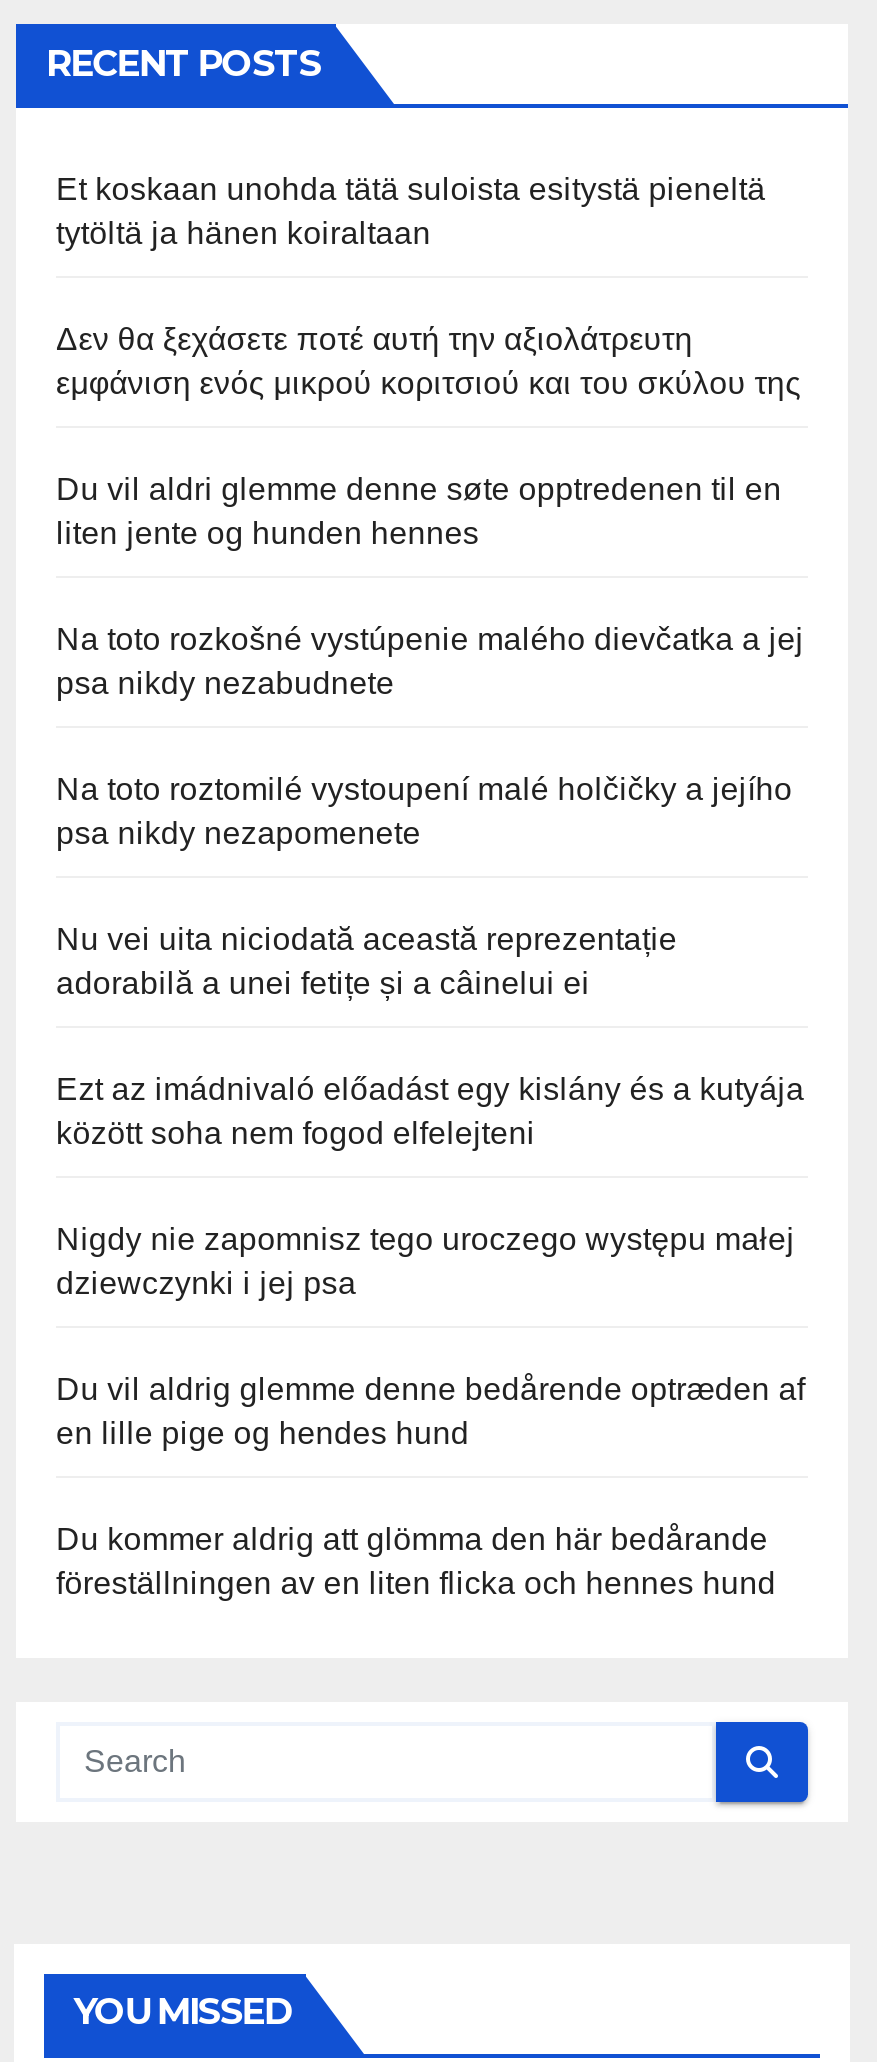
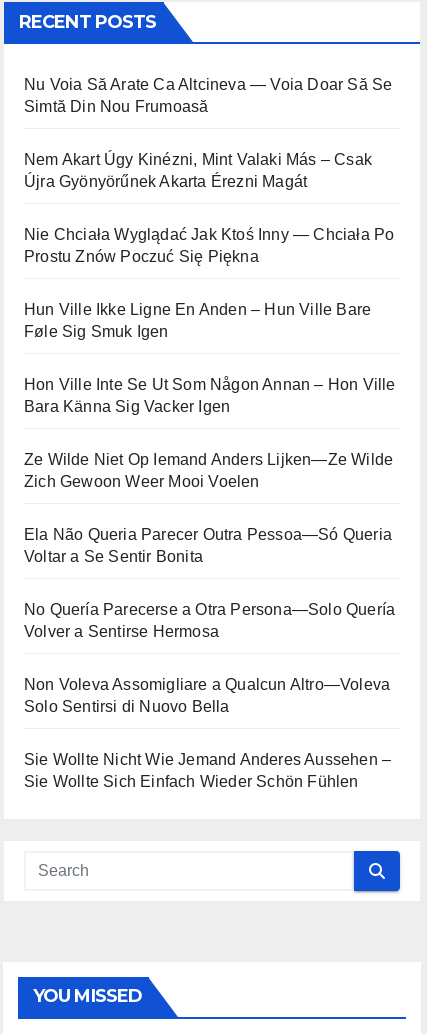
- Et koskaan unohda tätä suloista esitystä pieneltä
- tytöltä ja hänen koiraltaan
+ Nu Voia Să Arate Ca Altcineva — Voia Doar Să Se
+ Simtă Din Nou Frumoasă

- Δεν θα ξεχάσετε ποτέ αυτή την αξιολάτρευτη
- εμφάνιση ενός μικρού κοριτσιού και του σκύλου της
+ Nem Akart Úgy Kinézni, Mint Valaki Más – Csak
+ Újra Gyönyörűnek Akarta Érezni Magát

- Du vil aldri glemme denne søte opptredenen til en
- liten jente og hunden hennes
+ Nie Chciała Wyglądać Jak Ktoś Inny — Chciała Po
+ Prostu Znów Poczuć Się Piękna

- Na toto rozkošné vystúpenie malého dievčatka a jej
- psa nikdy nezabudnete
+ Hun Ville Ikke Ligne En Anden – Hun Ville Bare
+ Føle Sig Smuk Igen

- Na toto roztomilé vystoupení malé holčičky a jejího
- psa nikdy nezapomenete
+ Hon Ville Inte Se Ut Som Någon Annan – Hon Ville
+ Bara Känna Sig Vacker Igen

- Nu vei uita niciodată această reprezentație
- adorabilă a unei fetițe și a câinelui ei
+ Ze Wilde Niet Op Iemand Anders Lijken—Ze Wilde
+ Zich Gewoon Weer Mooi Voelen

- Ezt az imádnivaló előadást egy kislány és a kutyája
- között soha nem fogod elfelejteni
+ Ela Não Queria Parecer Outra Pessoa—Só Queria
+ Voltar a Se Sentir Bonita

- Nigdy nie zapomnisz tego uroczego występu małej
- dziewczynki i jej psa
+ No Quería Parecerse a Otra Persona—Solo Quería
+ Volver a Sentirse Hermosa

- Du vil aldrig glemme denne bedårende optræden af
- en lille pige og hendes hund
+ Non Voleva Assomigliare a Qualcun Altro—Voleva
+ Solo Sentirsi di Nuovo Bella

- Du kommer aldrig att glömma den här bedårande
- föreställningen av en liten flicka och hennes hund
+ Sie Wollte Nicht Wie Jemand Anderes Aussehen –
+ Sie Wollte Sich Einfach Wieder Schön Fühlen
